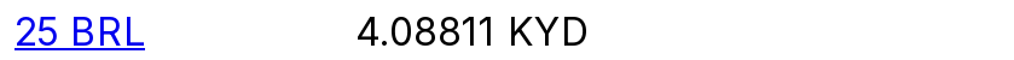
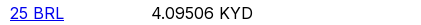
- 4.08811 KYD
+ 4.09506 KYD
